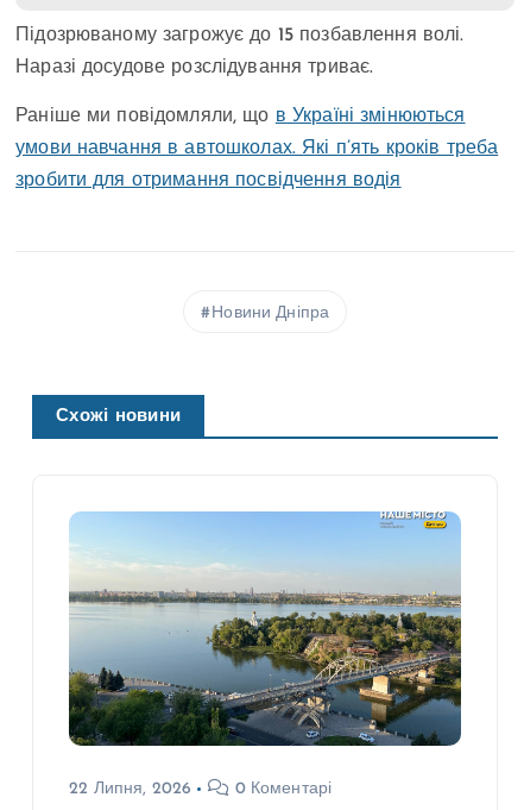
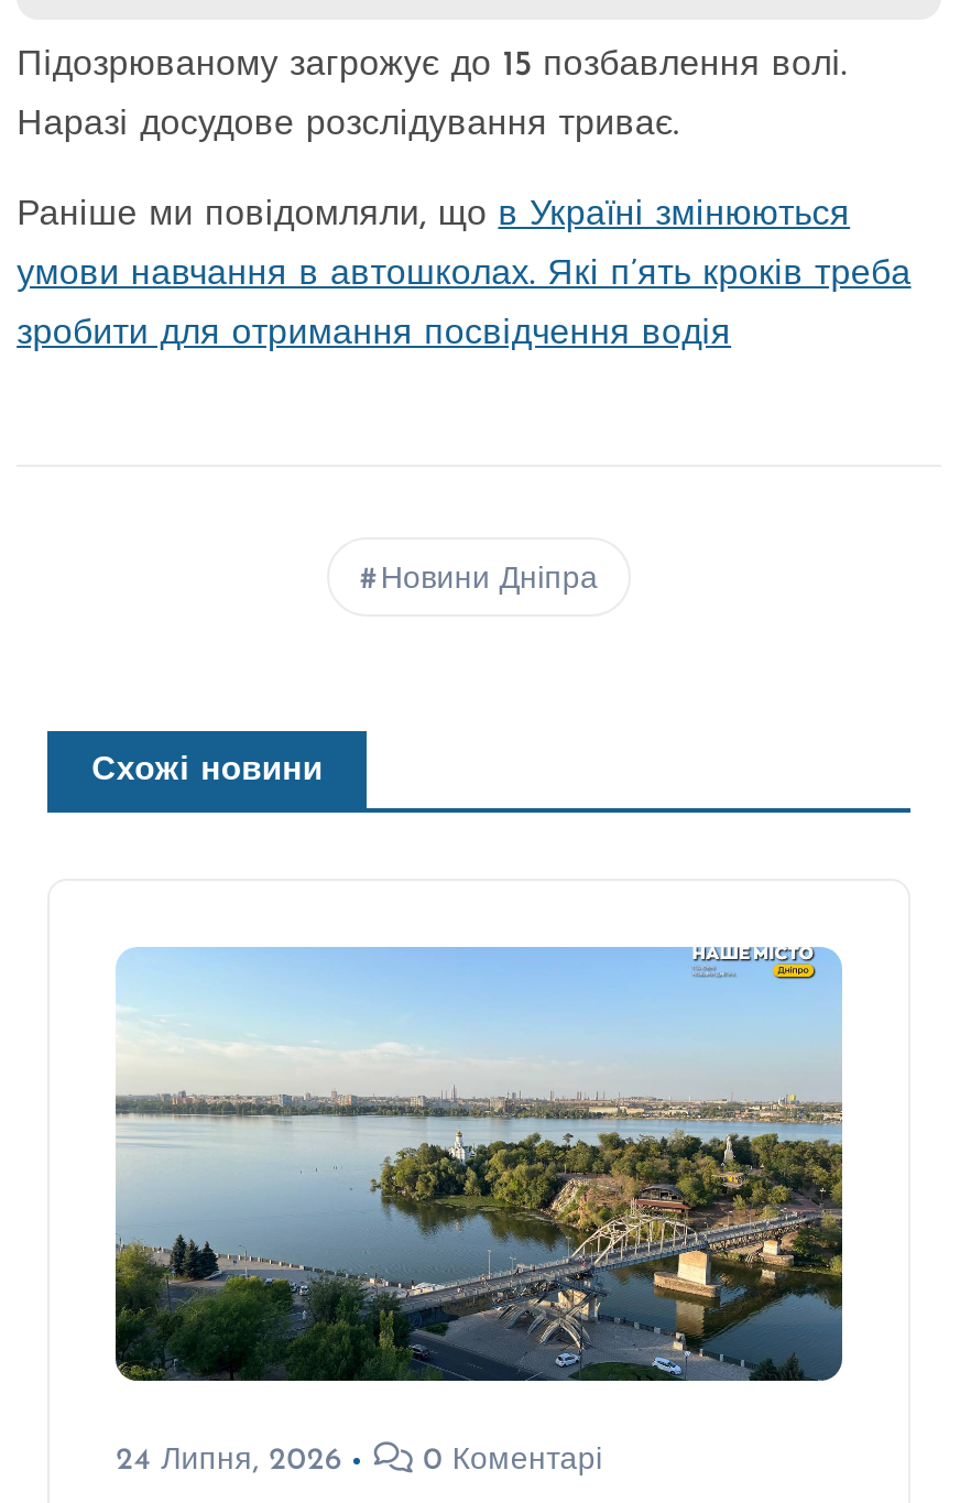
- 22 Липня, 2026
+ 24 Липня, 2026
